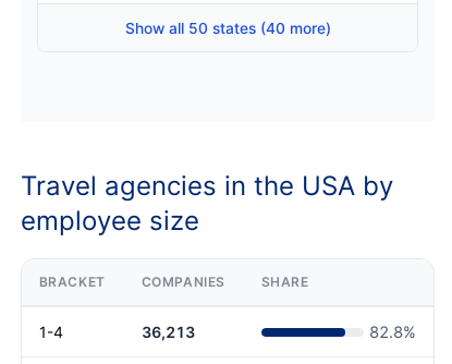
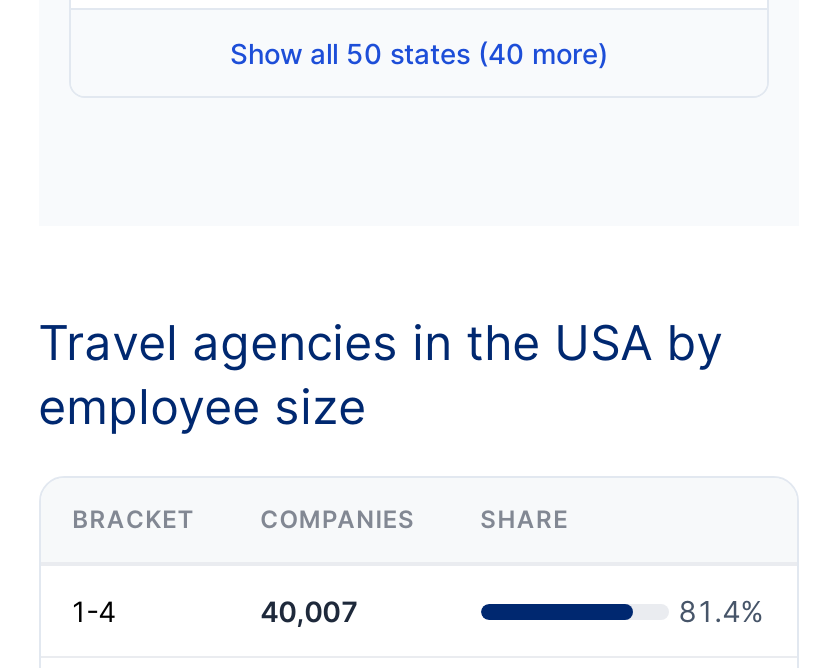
- 36,213
+ 40,007

- 82.8%
+ 81.4%
